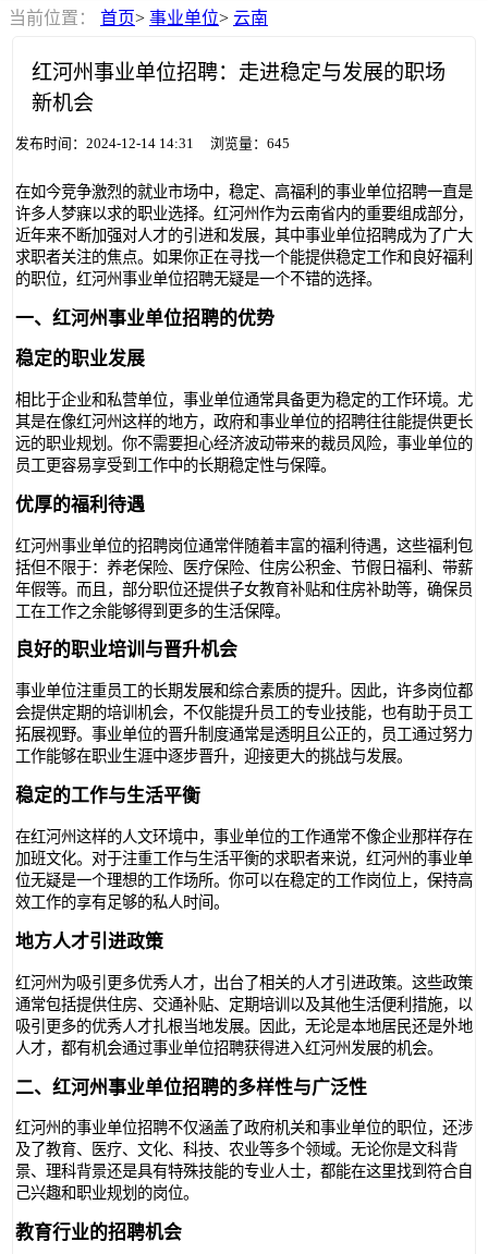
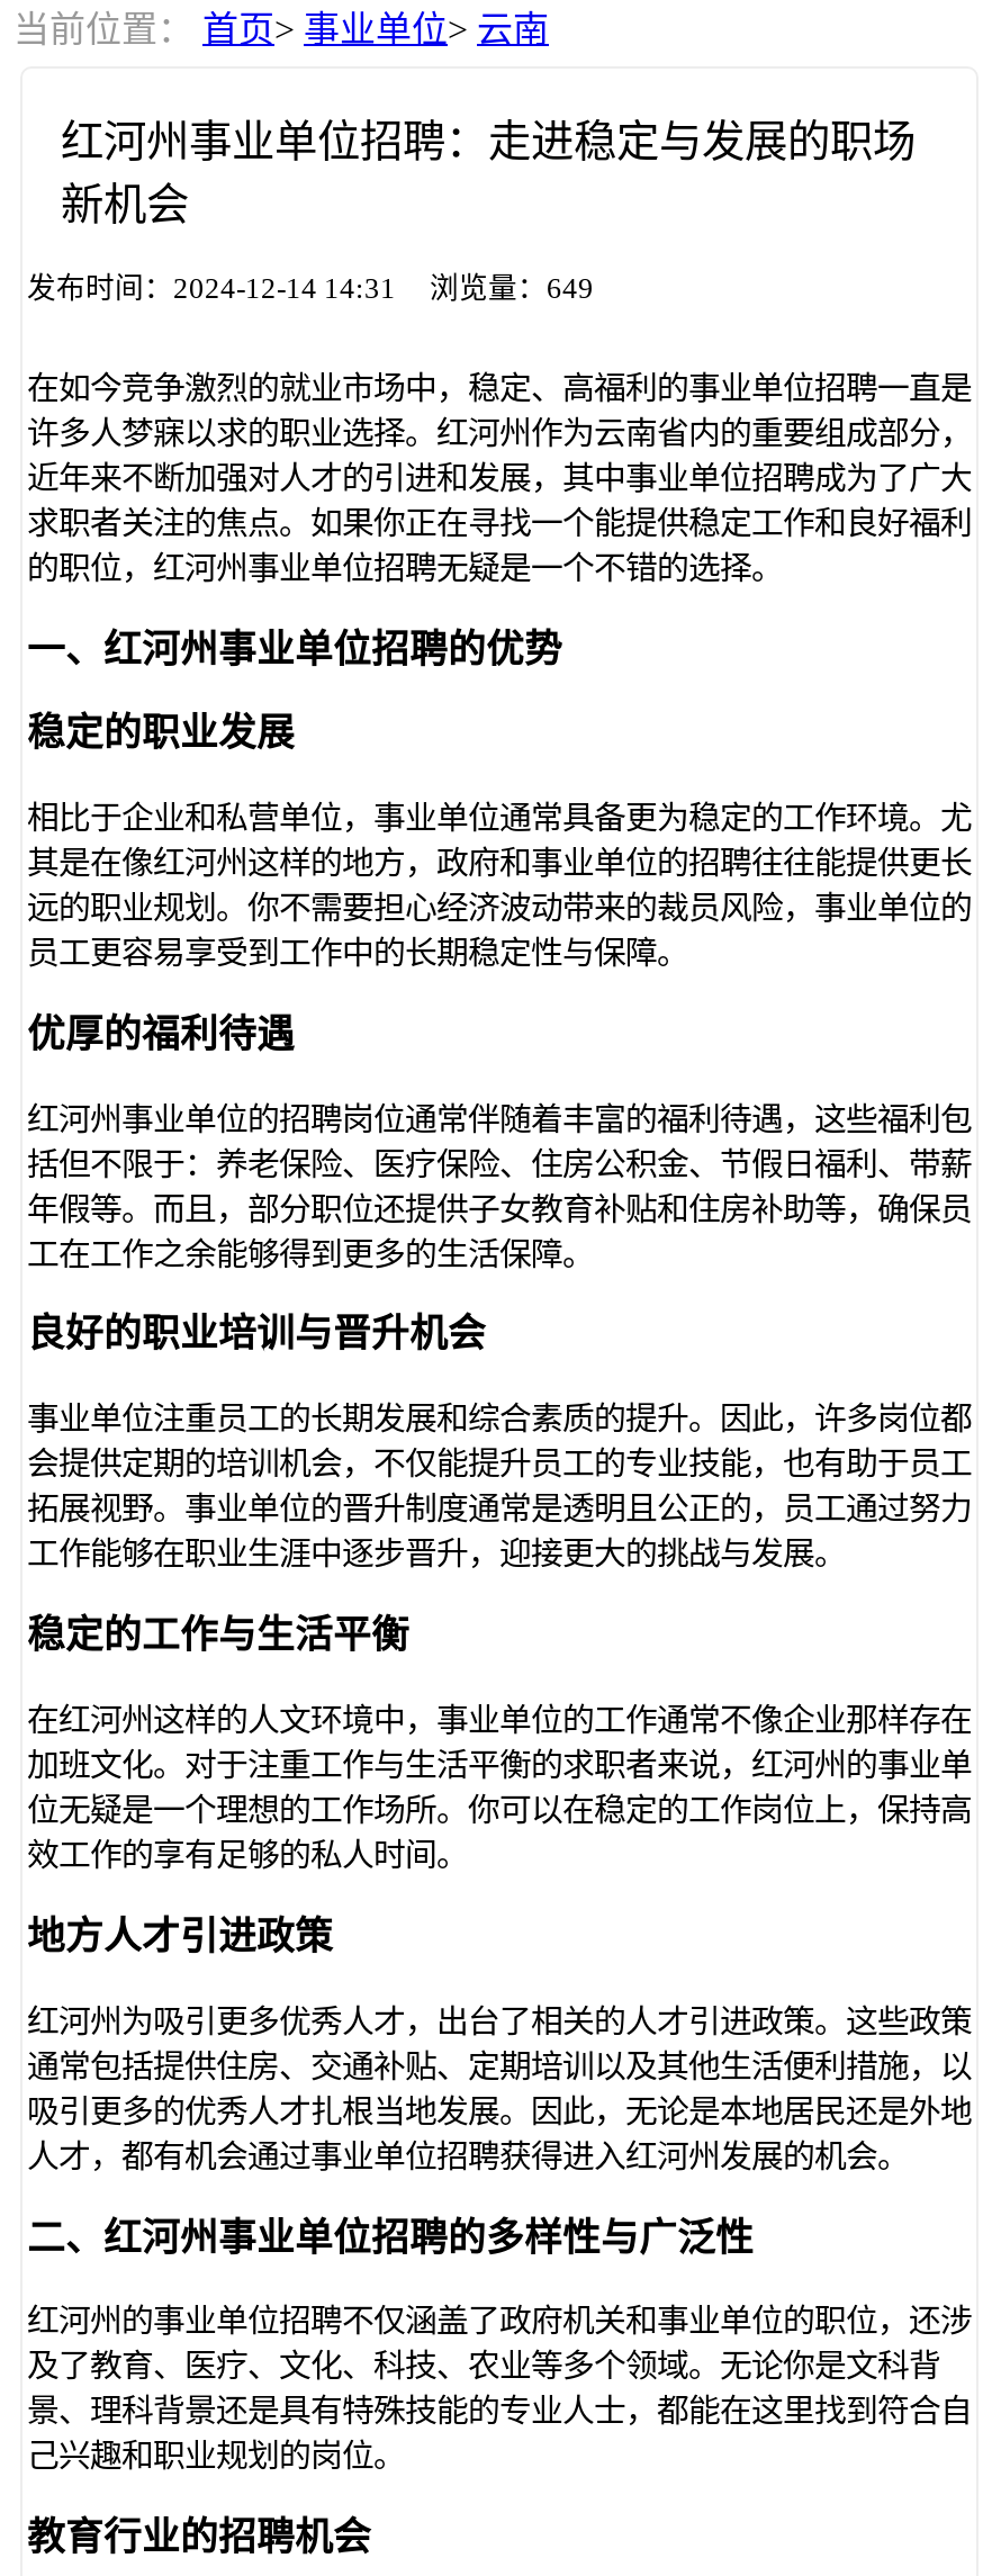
- 发布时间：2024-12-14 14:31 浏览量：645
+ 发布时间：2024-12-14 14:31 浏览量：649
